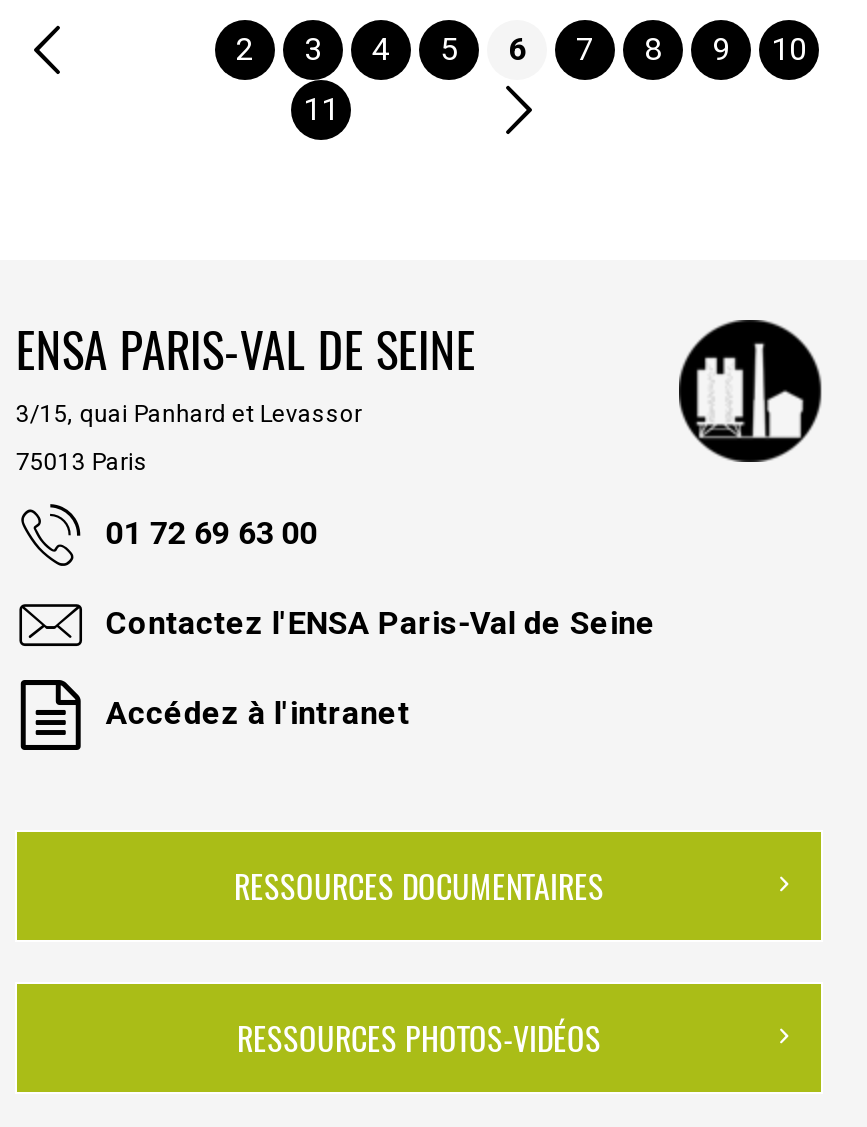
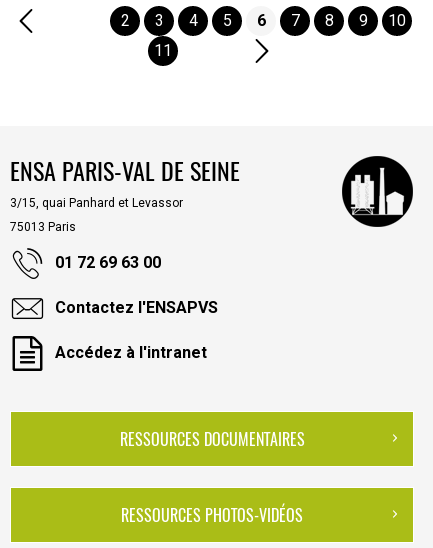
- Contactez l'ENSA Paris-Val de Seine
+ Contactez l'ENSAPVS
